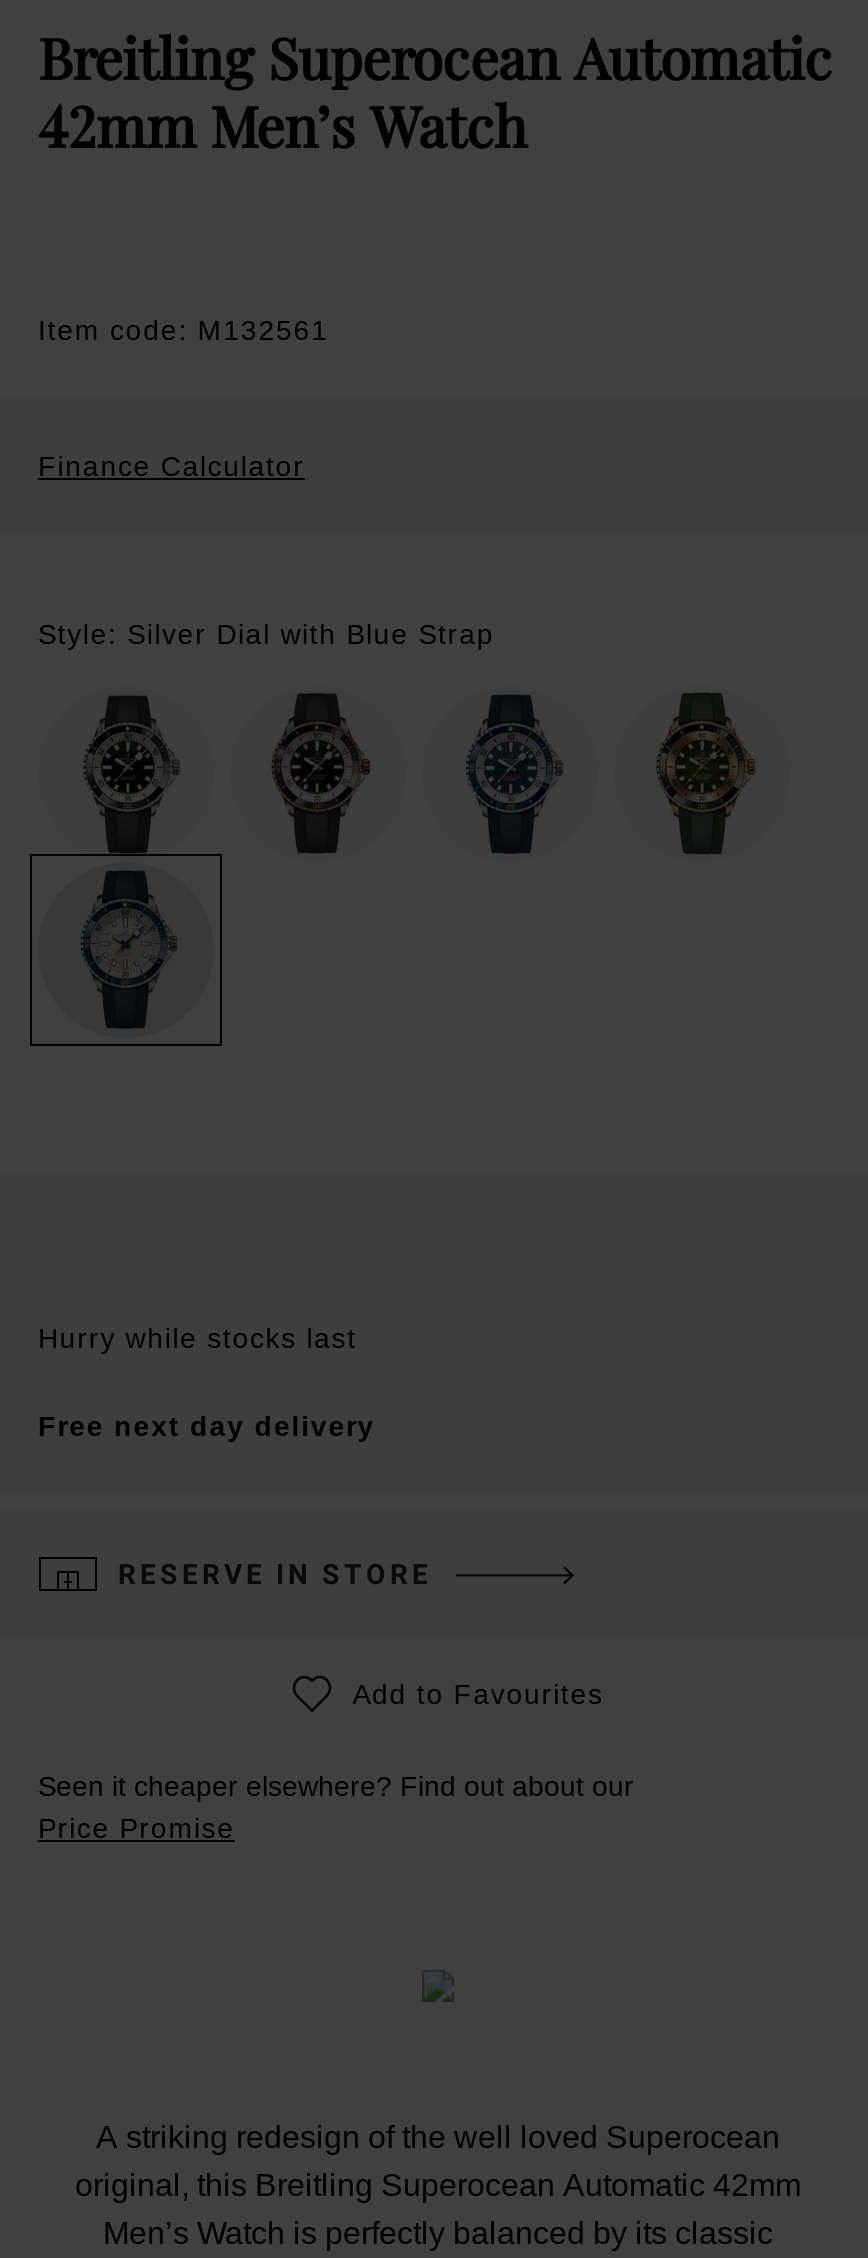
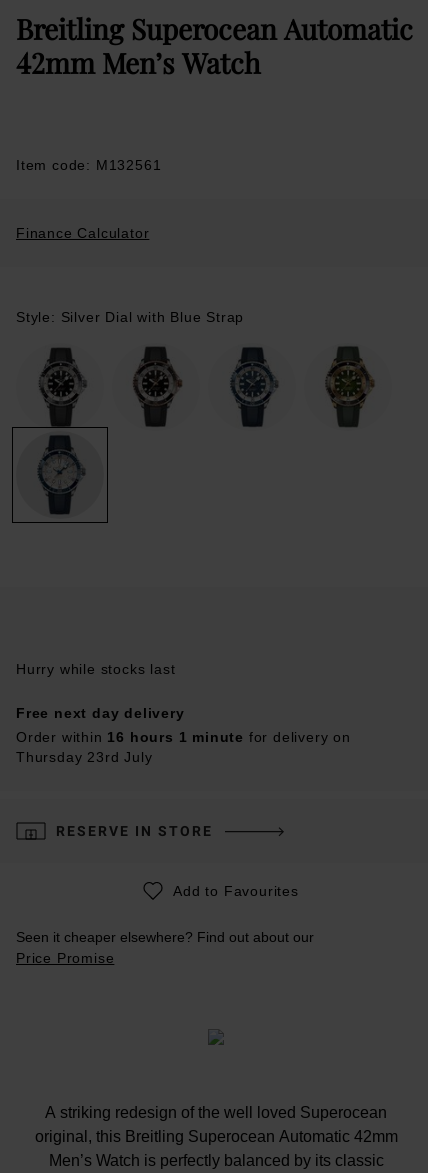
+ Order within 16 hours 1 minute for delivery on
+ Thursday 23rd July
